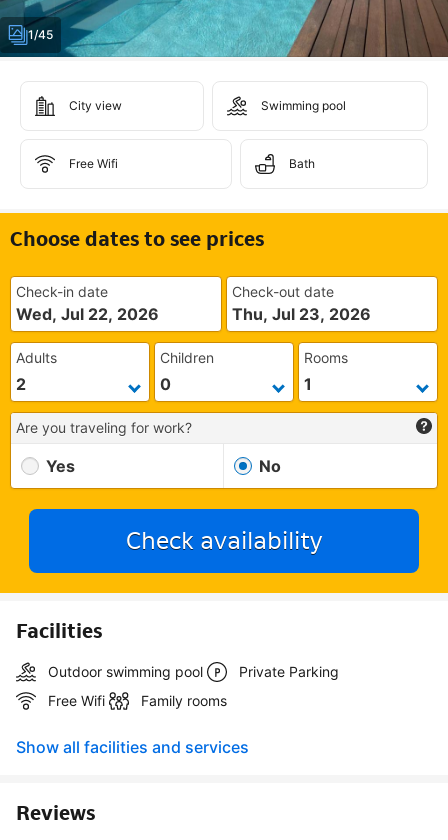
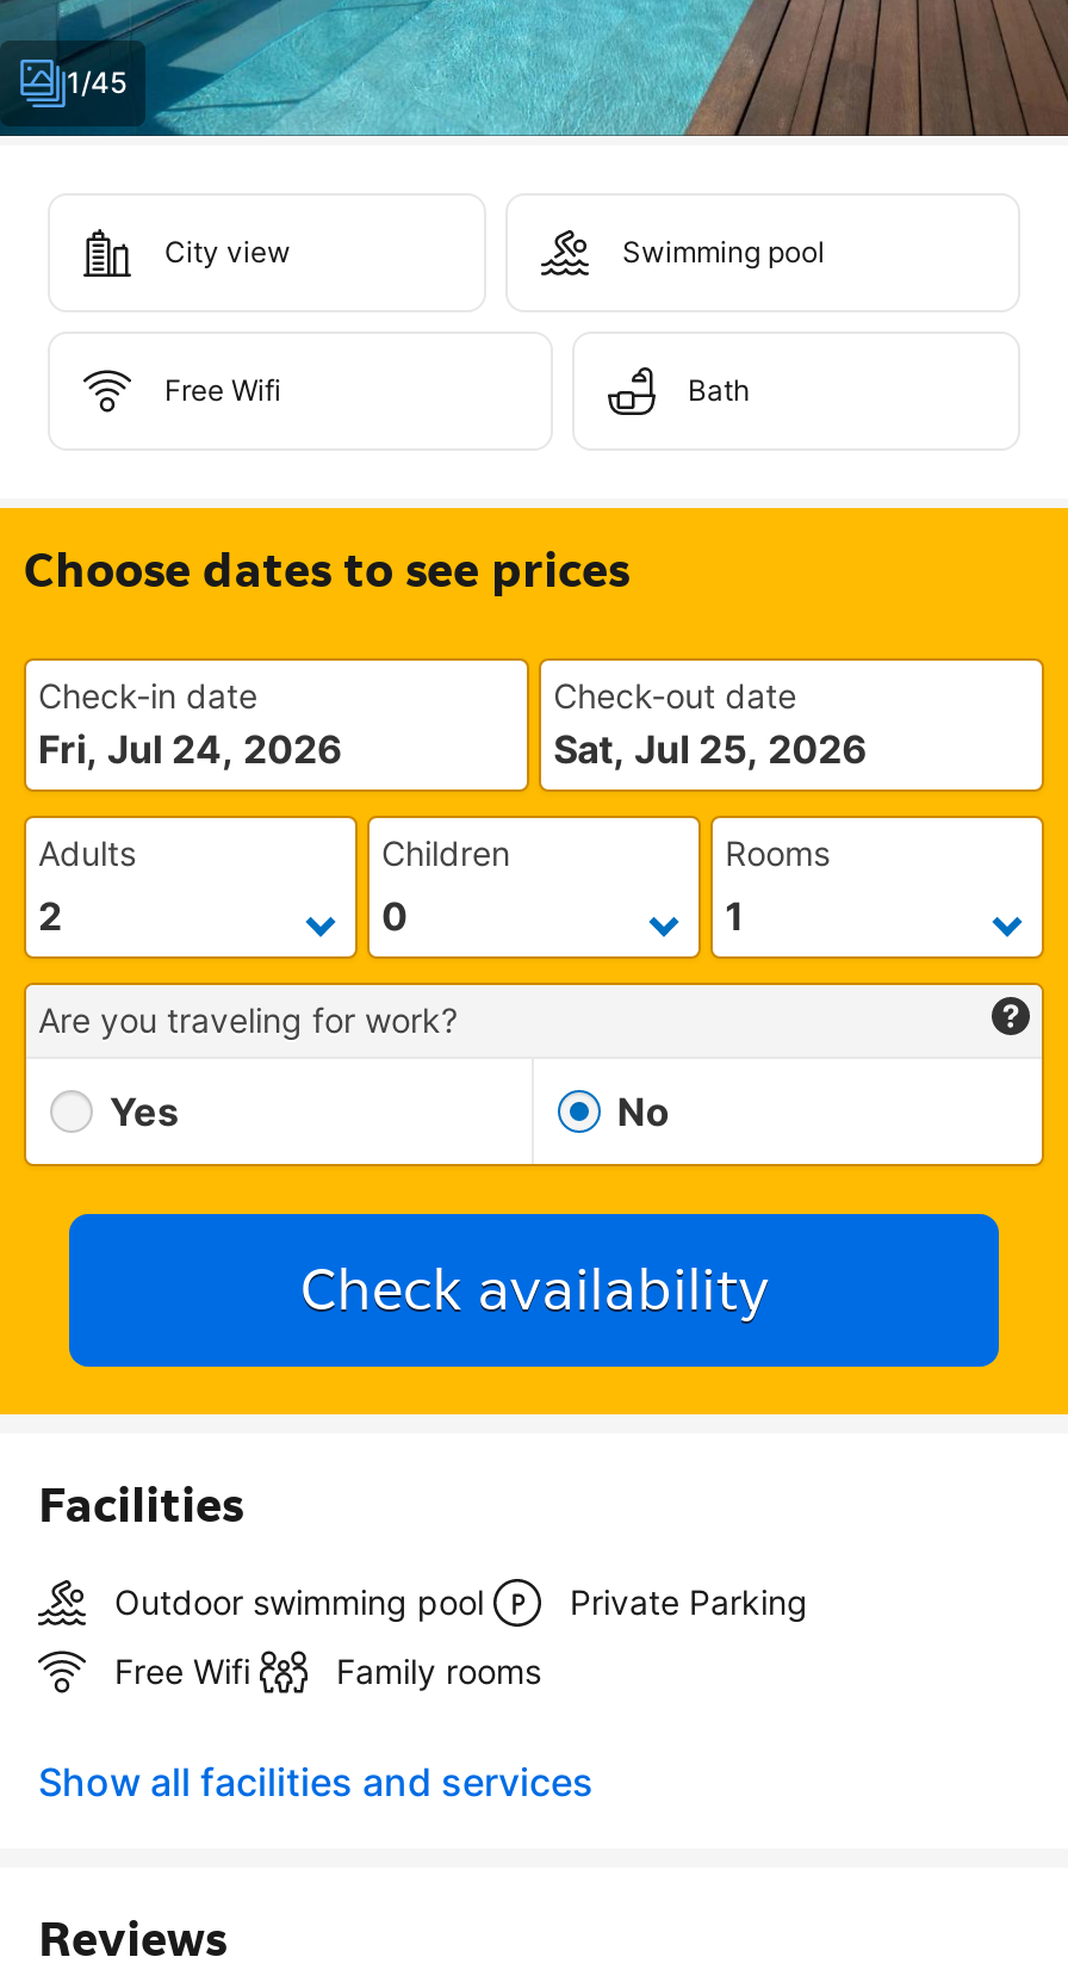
- Wed, Jul 22, 2026
+ Fri, Jul 24, 2026

- Thu, Jul 23, 2026
+ Sat, Jul 25, 2026
